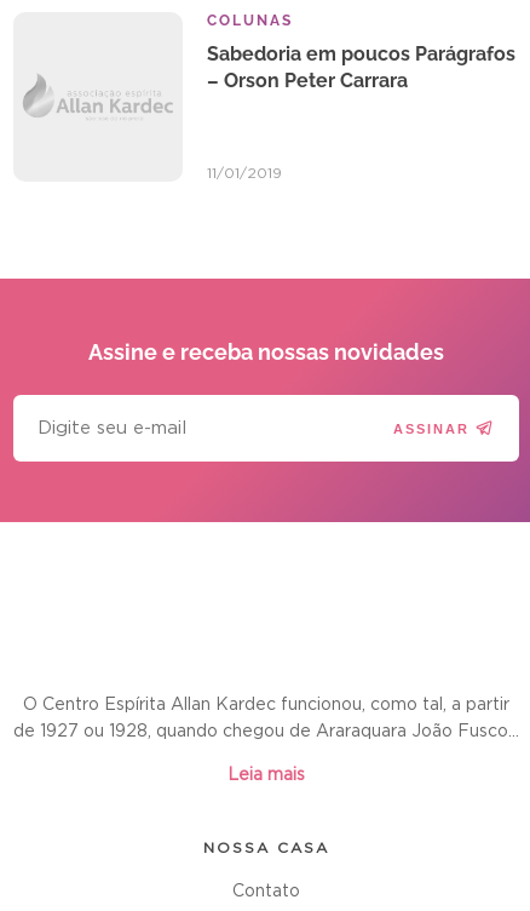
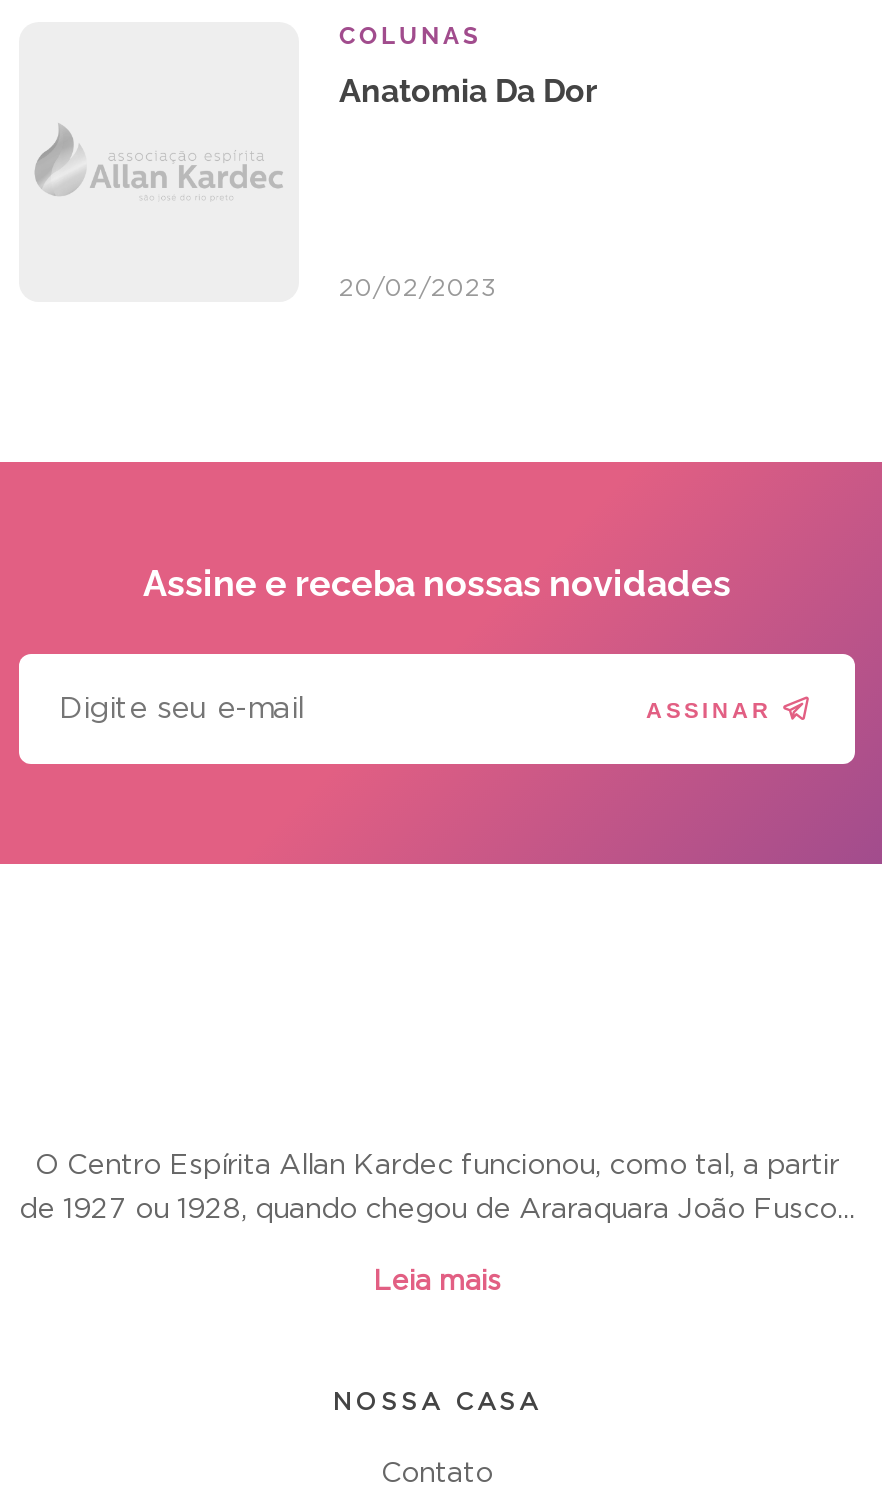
- Sabedoria em poucos Parágrafos
- – Orson Peter Carrara
+ Anatomia Da Dor

- 11/01/2019
+ 20/02/2023
